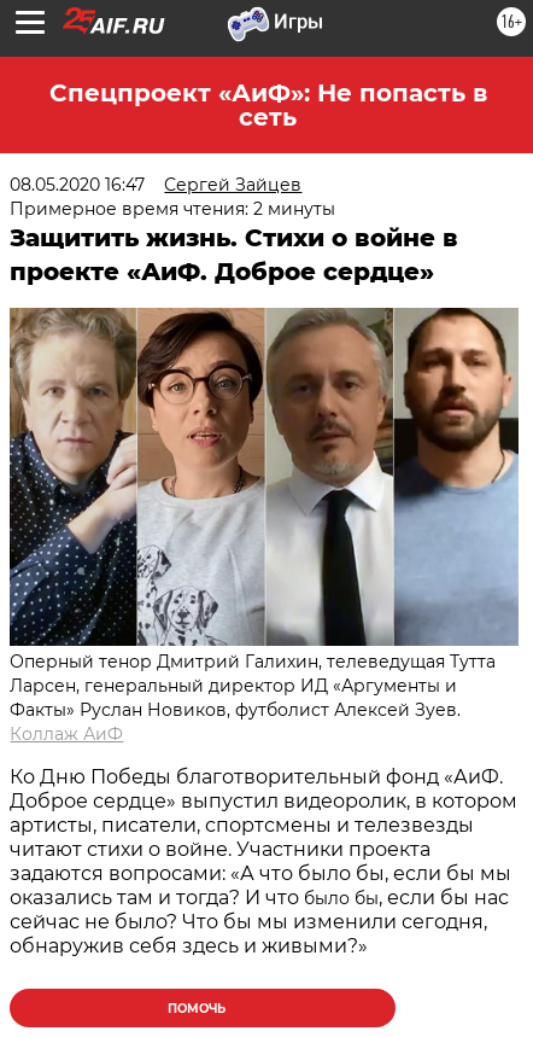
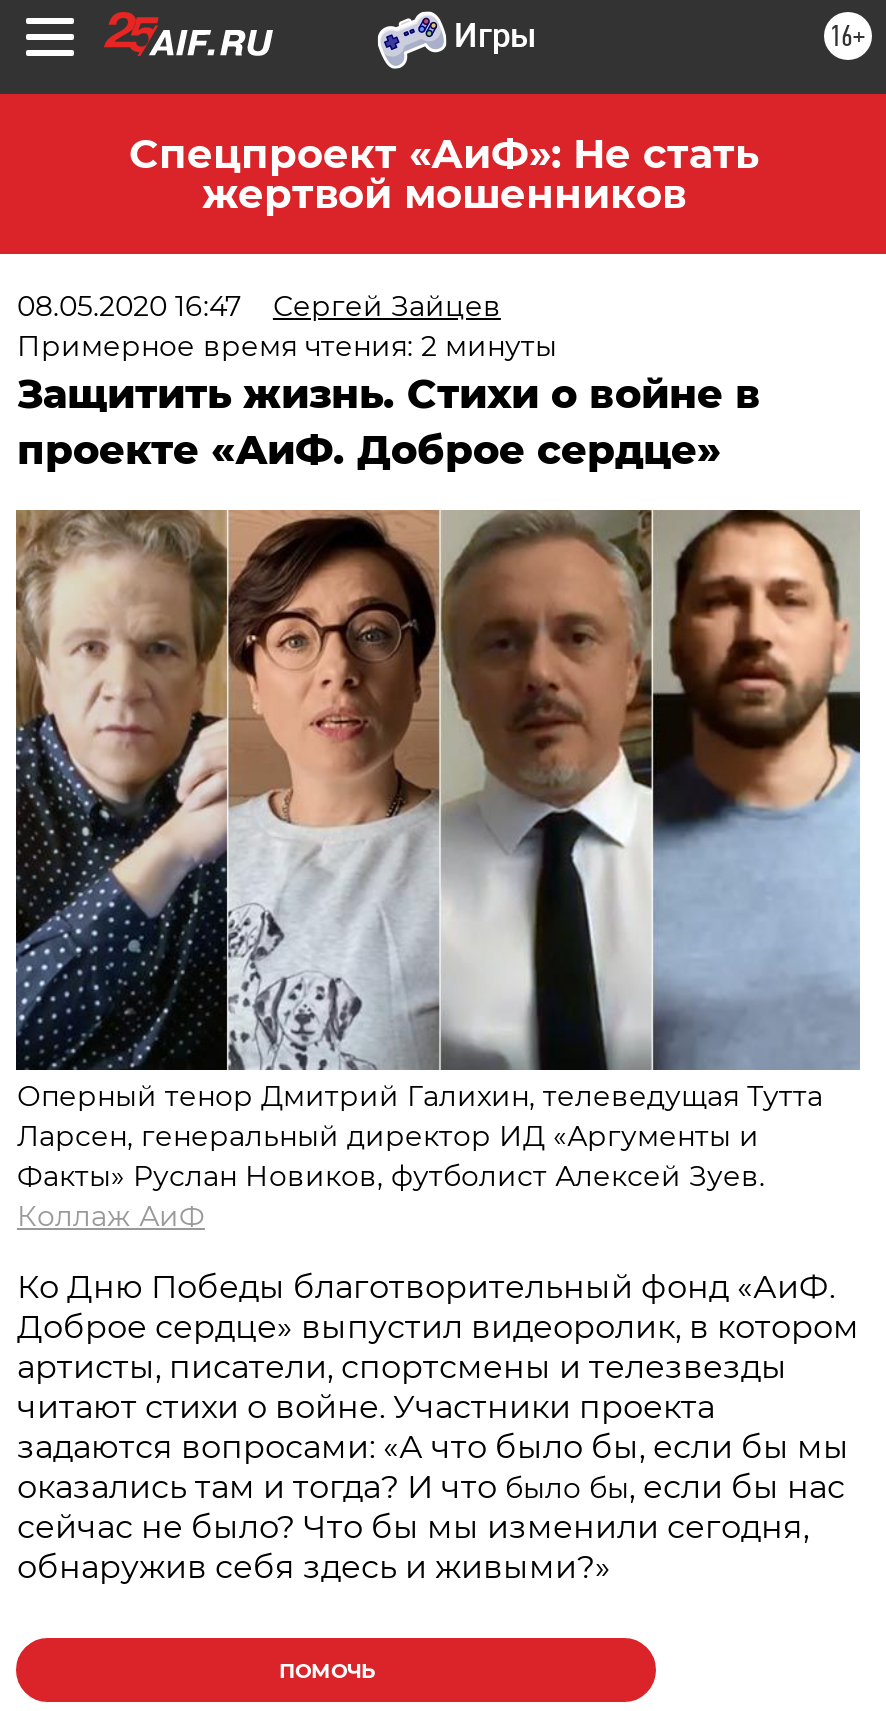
- Спецпроект «АиФ»: Не попасть в
- сеть
+ Спецпроект «АиФ»: Не стать
+ жертвой мошенников
